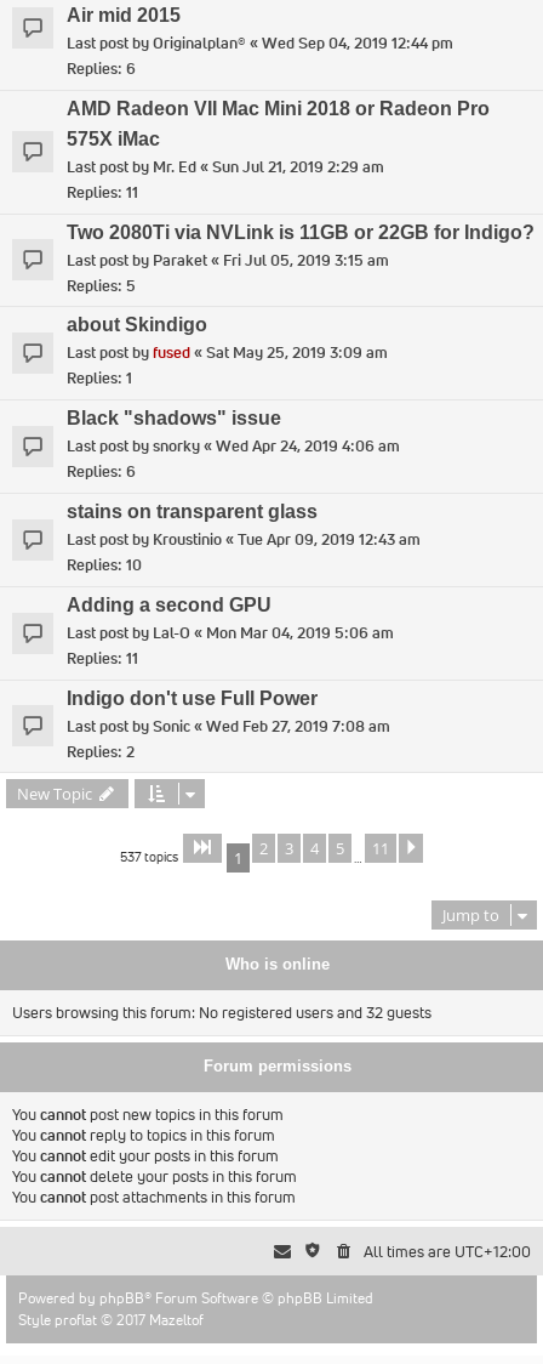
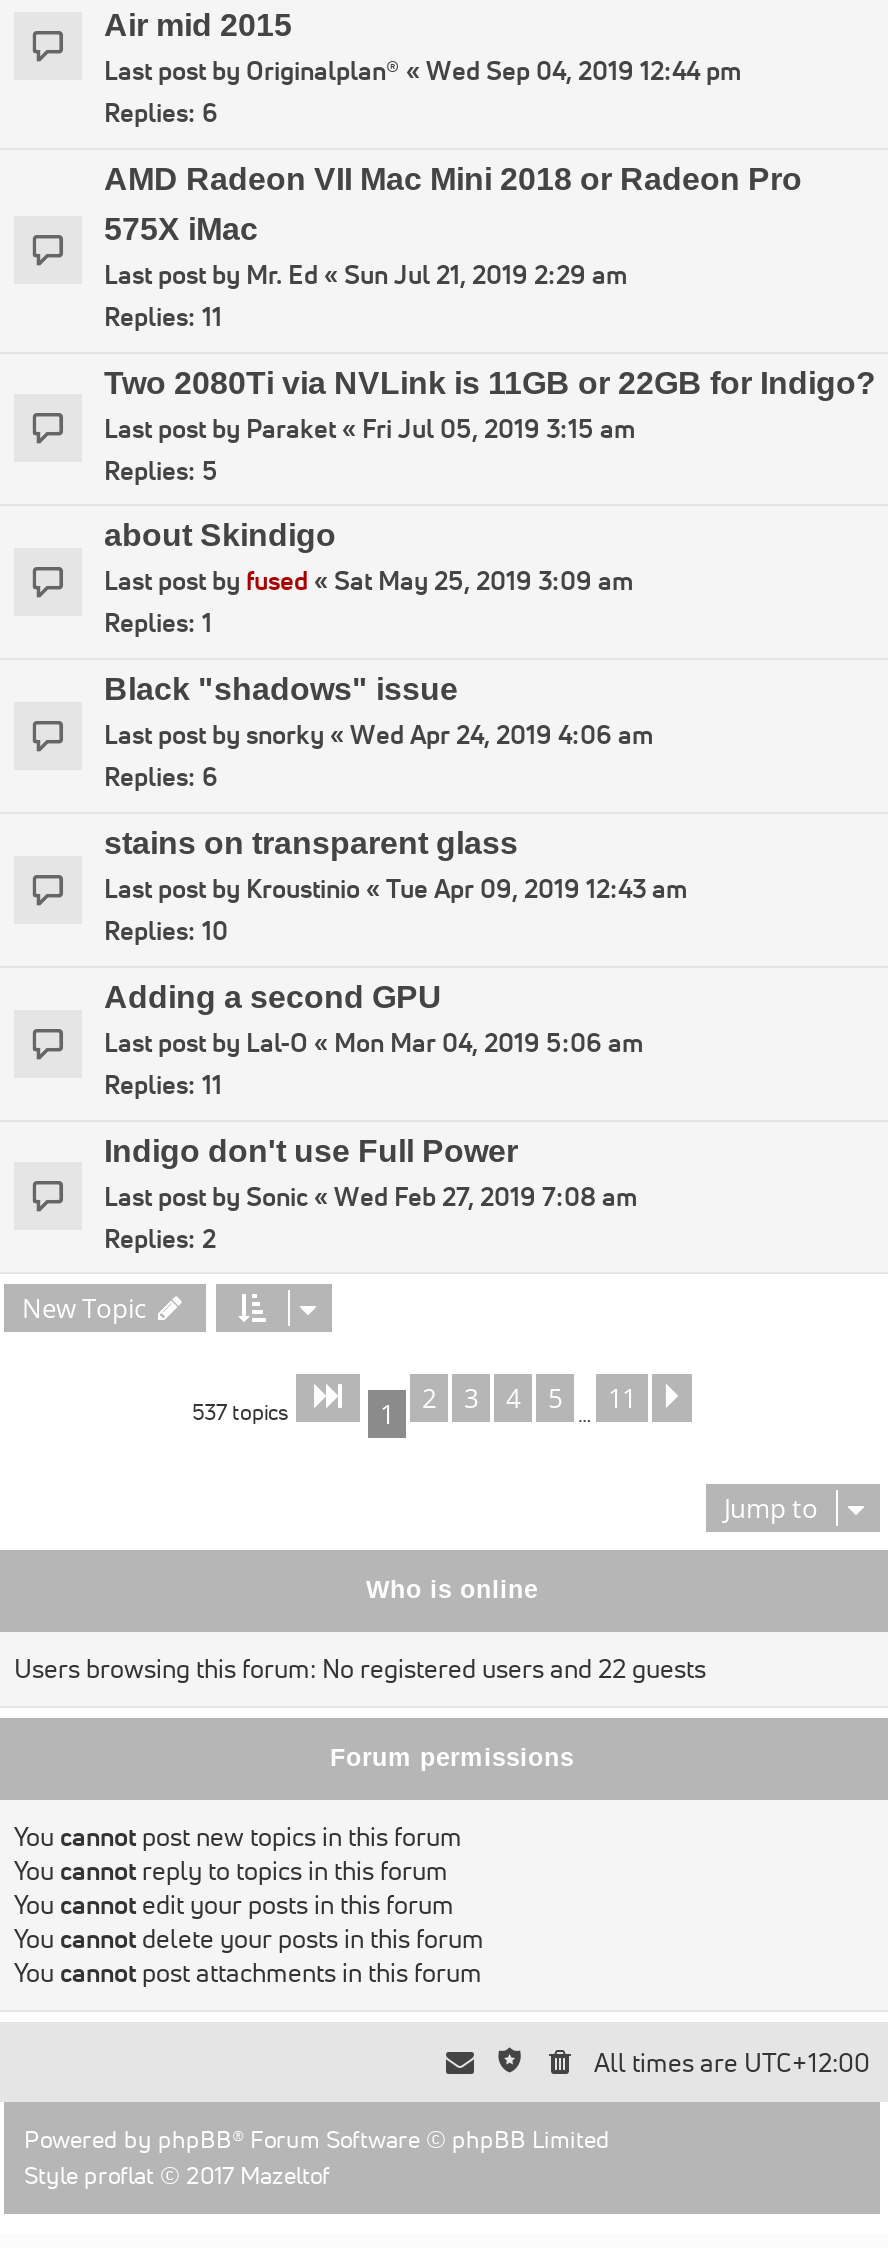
- Users browsing this forum: No registered users and 32 guests
+ Users browsing this forum: No registered users and 22 guests
